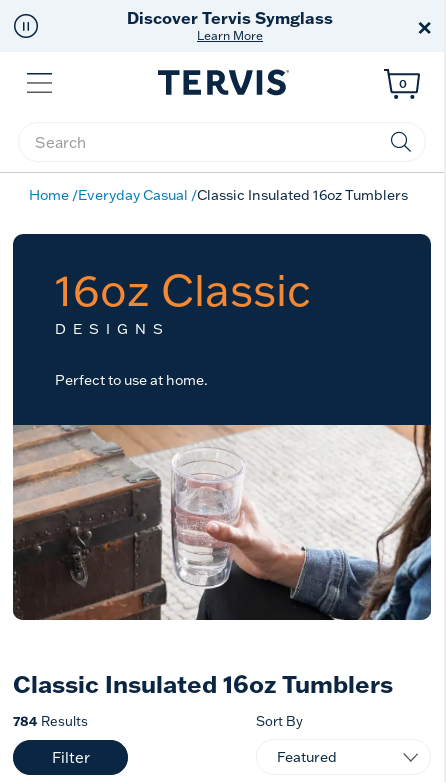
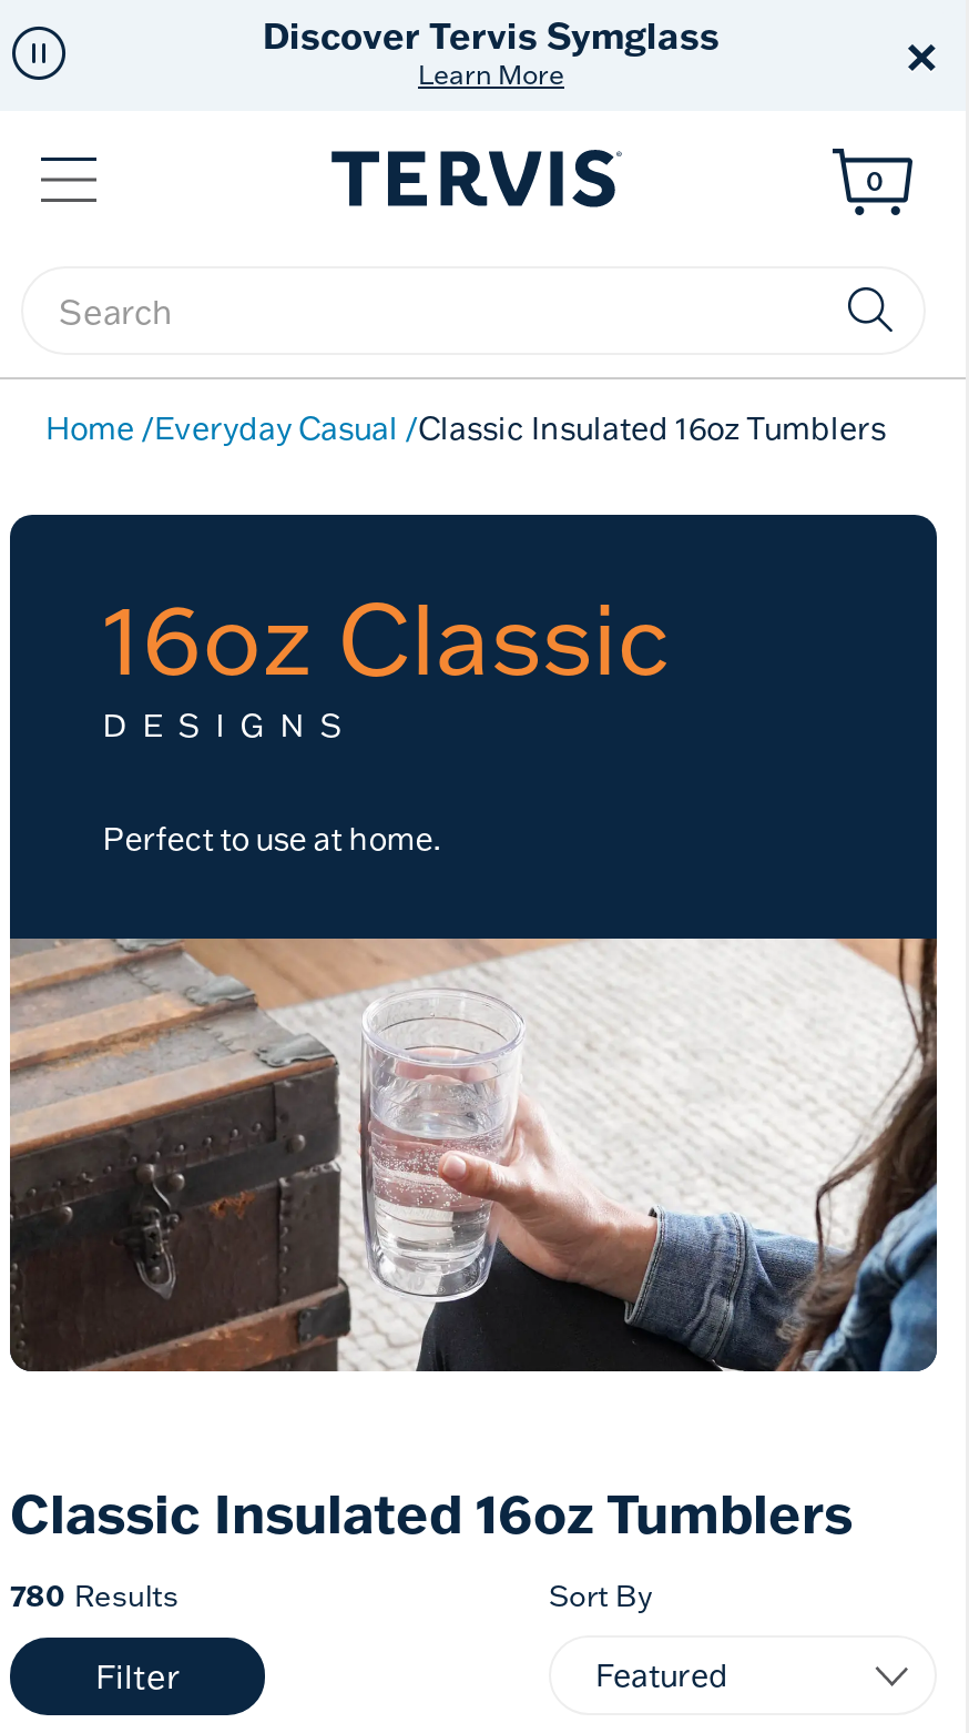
- 784 Results
+ 780 Results
